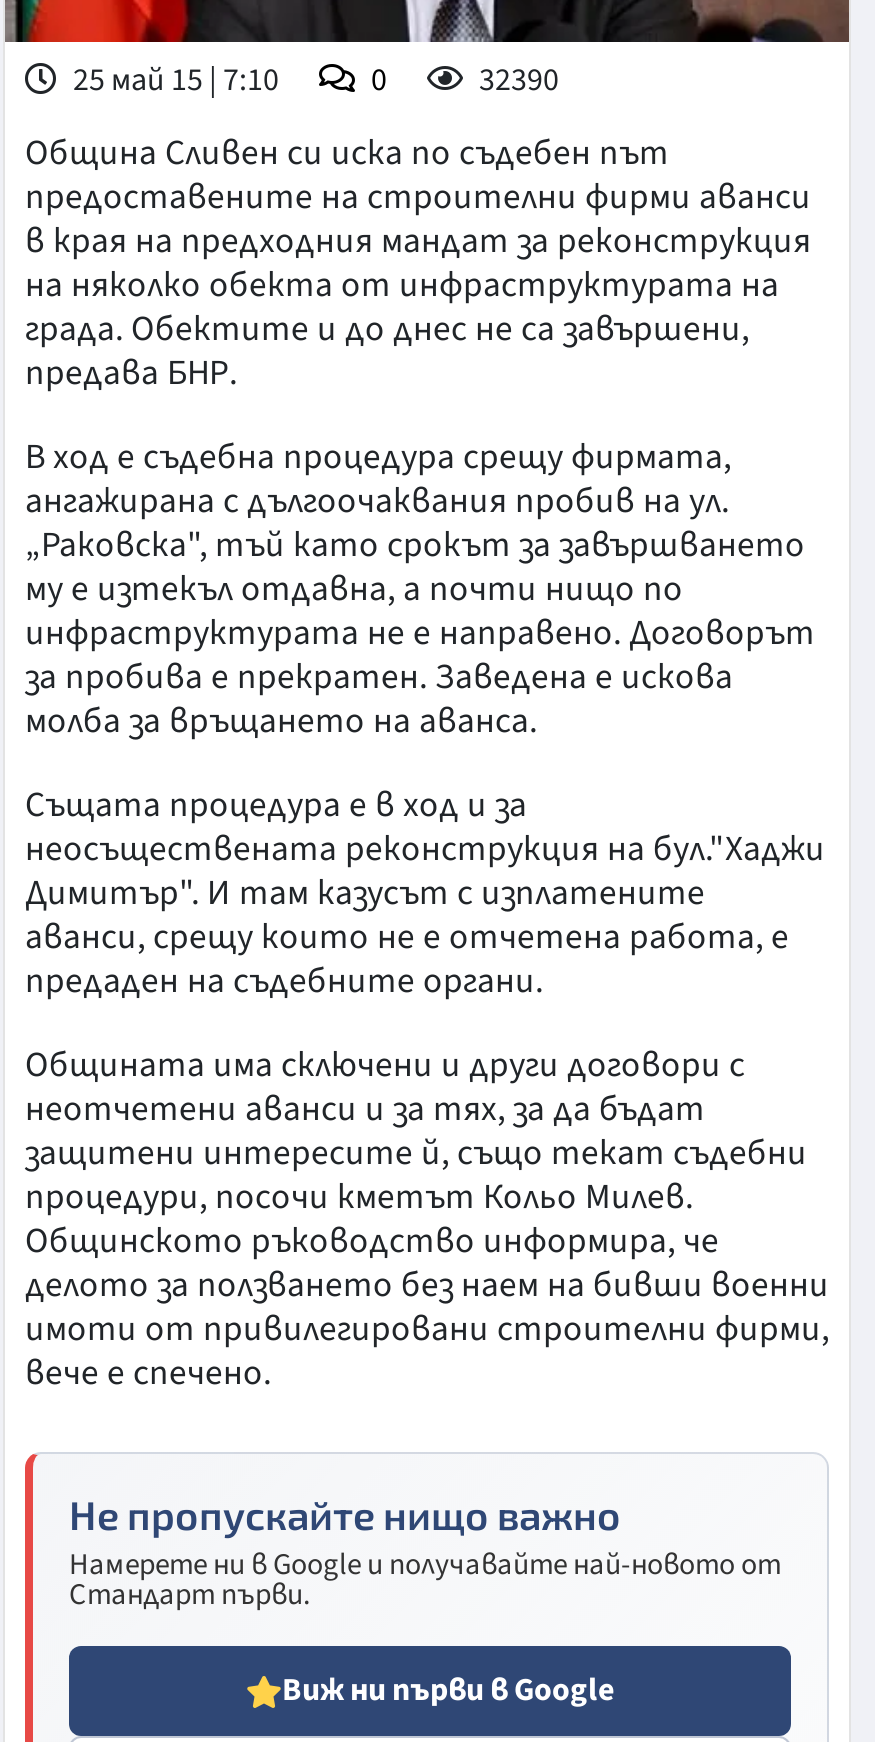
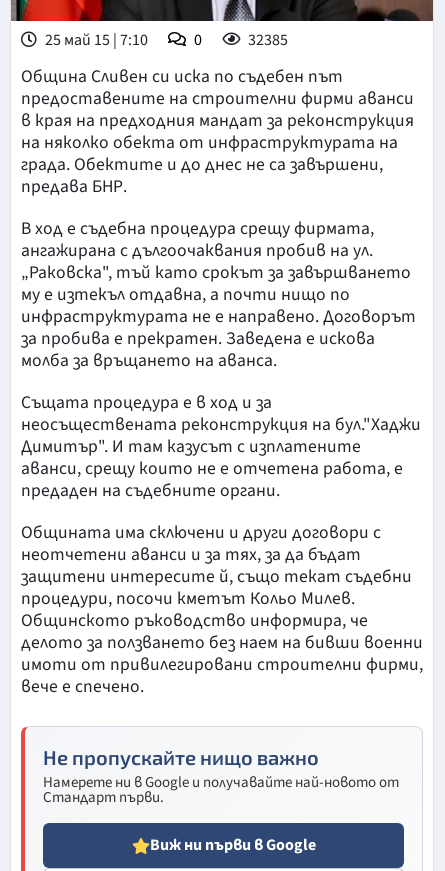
- 32390
+ 32385
